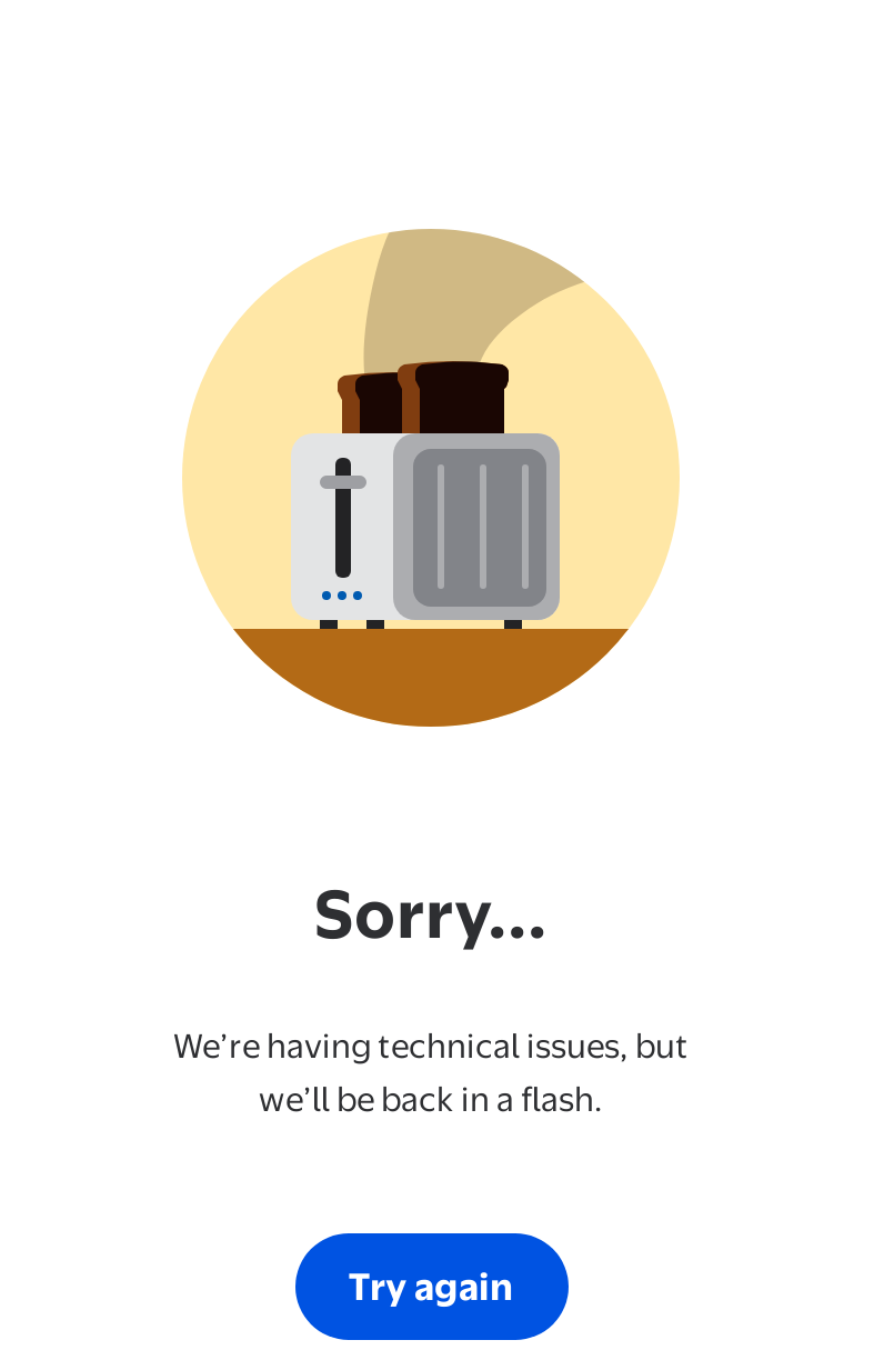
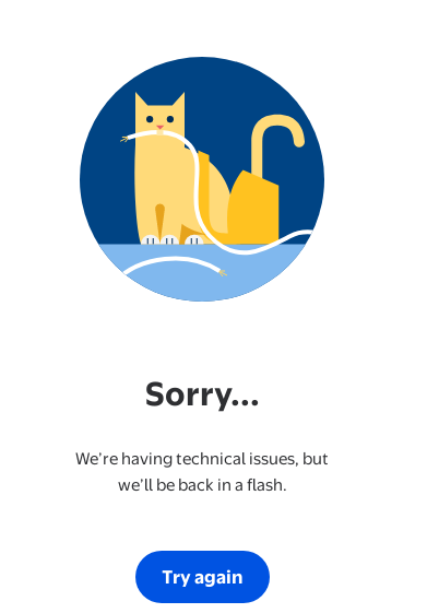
- [image]
+ [image]
